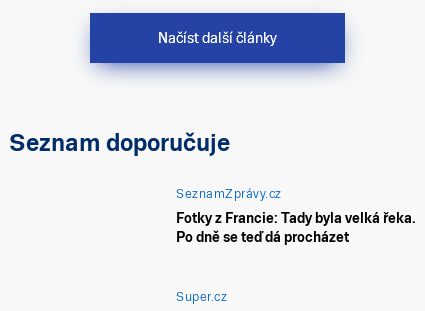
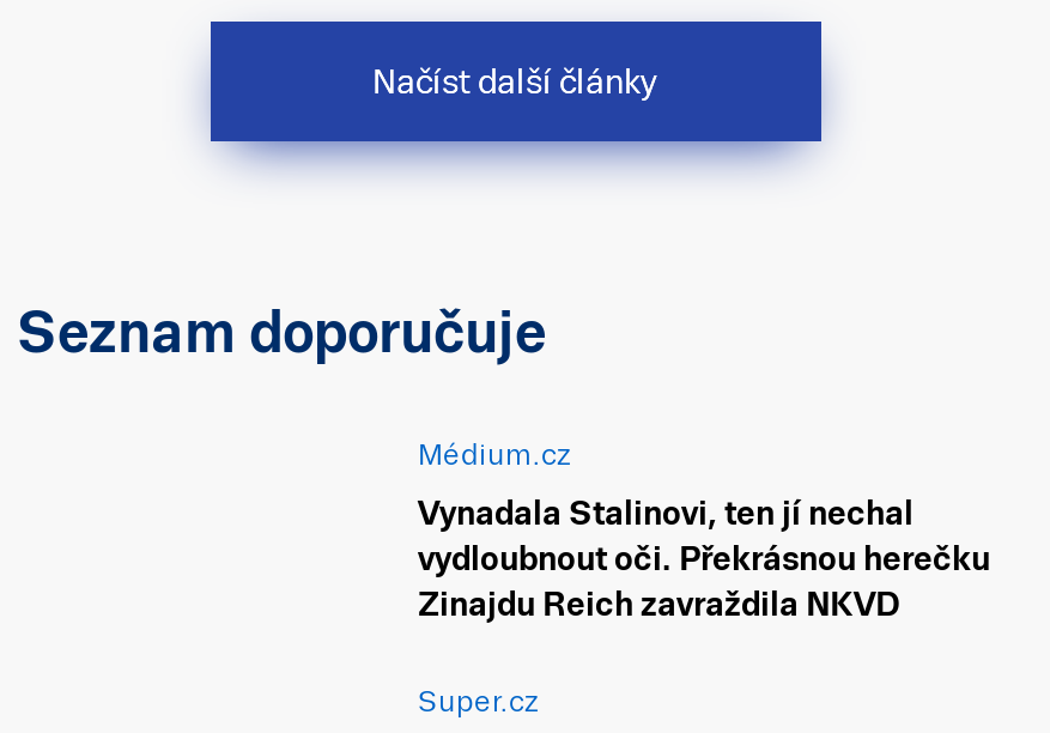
- SeznamZprávy.cz
+ Médium.cz

- Fotky z Francie: Tady byla velká řeka.
- Po dně se teď dá procházet
+ Vynadala Stalinovi, ten jí nechal
+ vydloubnout oči. Překrásnou herečku
+ Zinajdu Reich zavraždila NKVD
